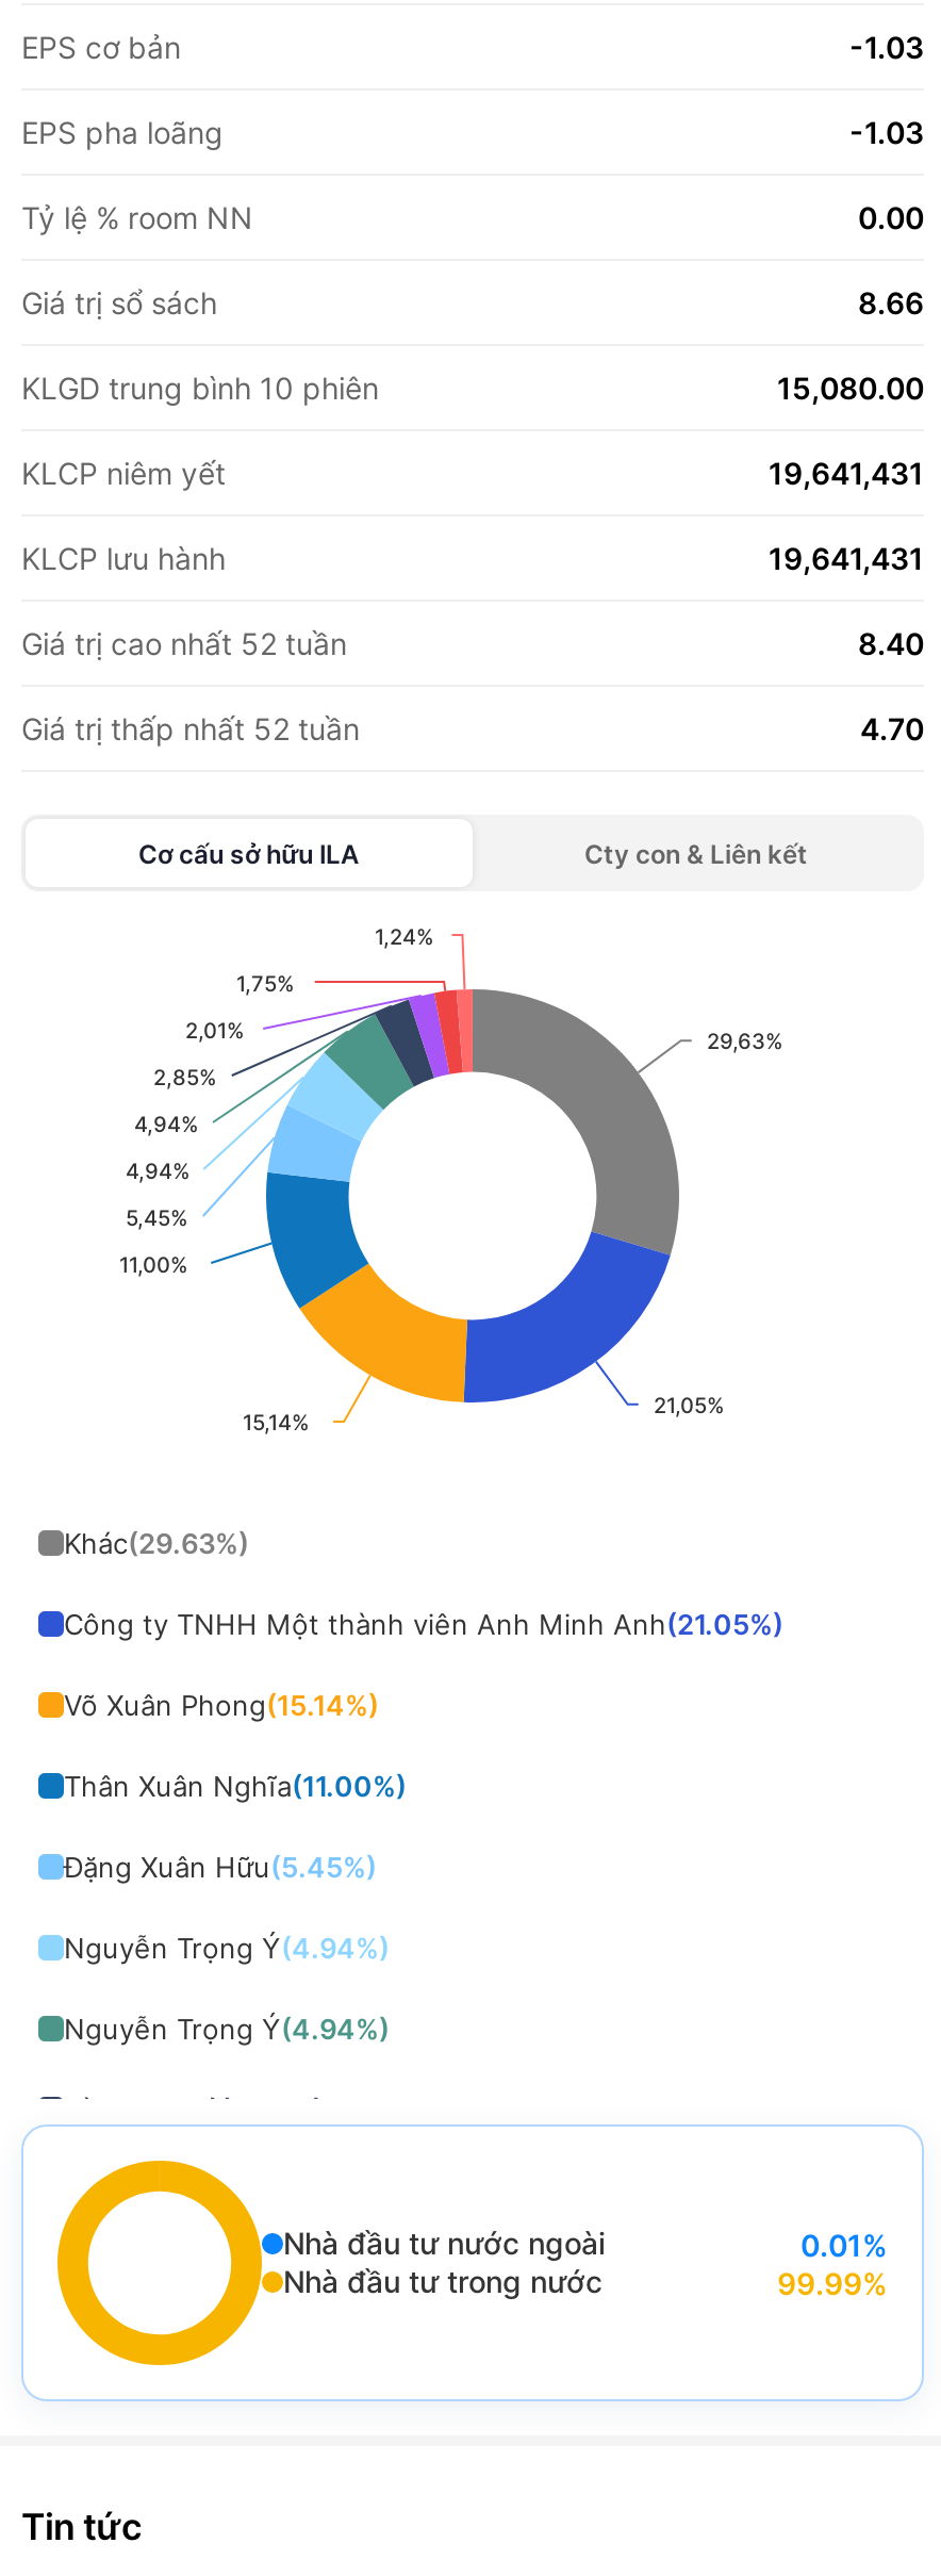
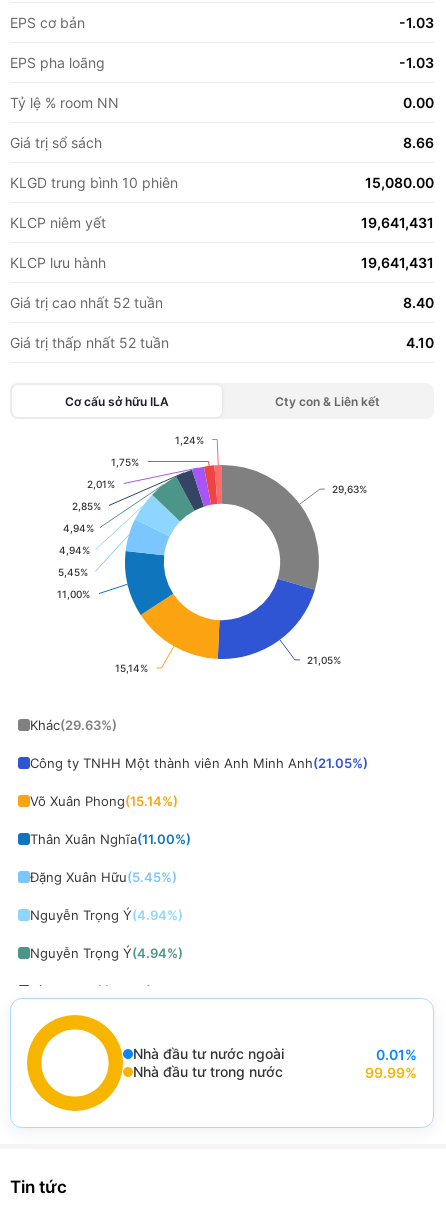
- 4.70
+ 4.10
